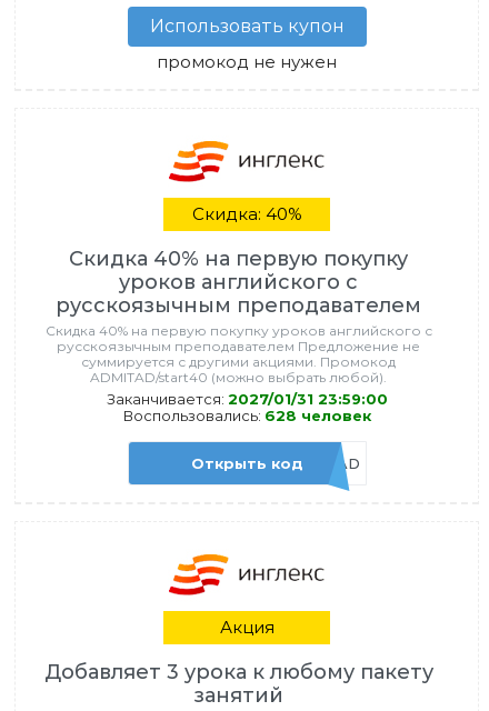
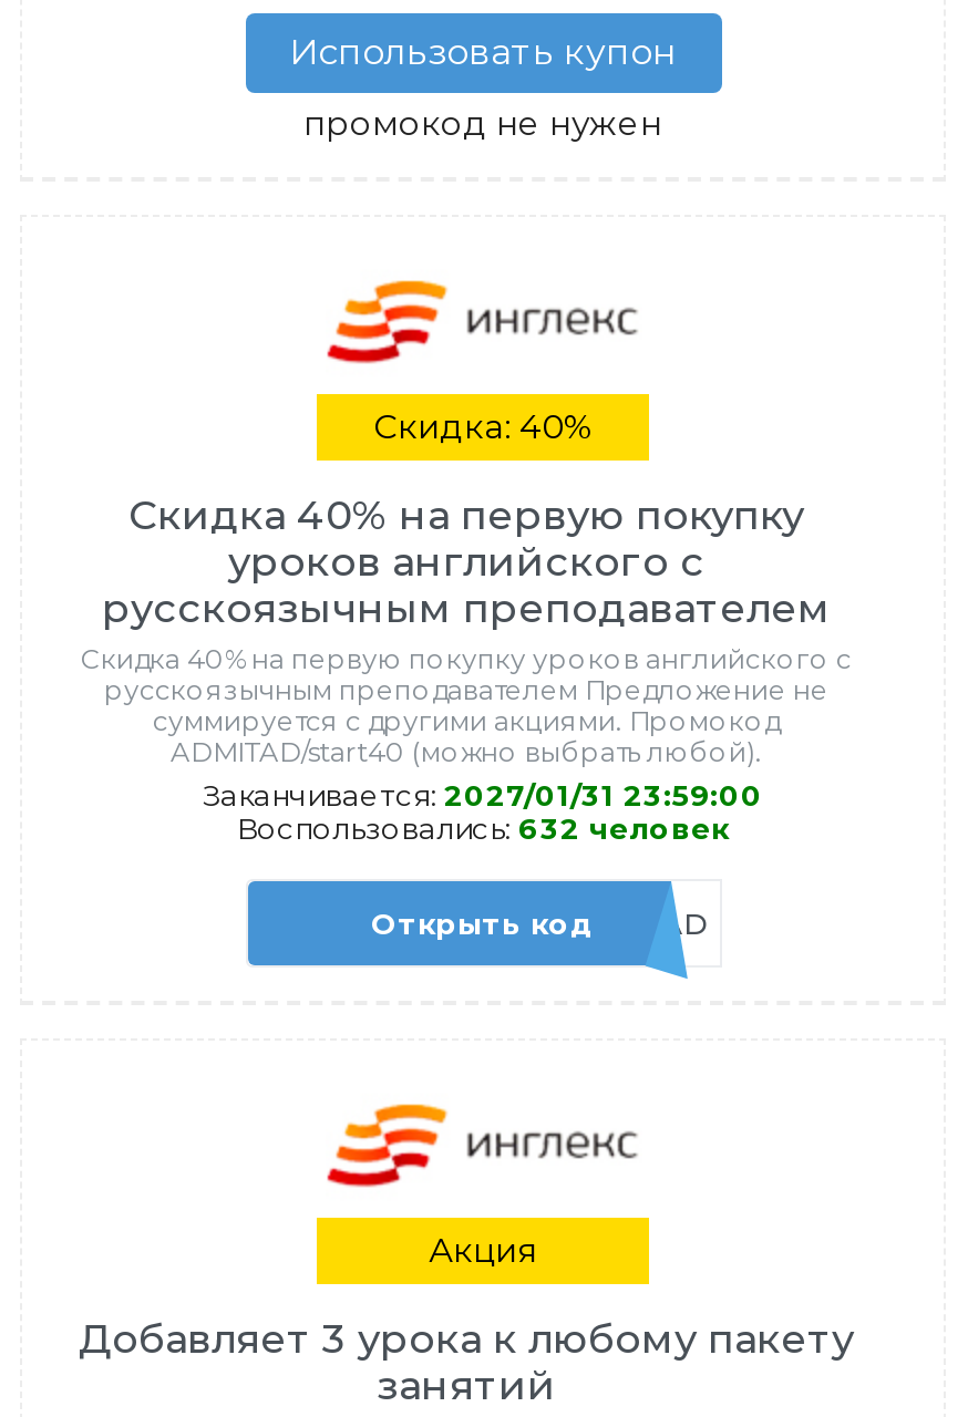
- Воспользовались: 628 человек
+ Воспользовались: 632 человек
